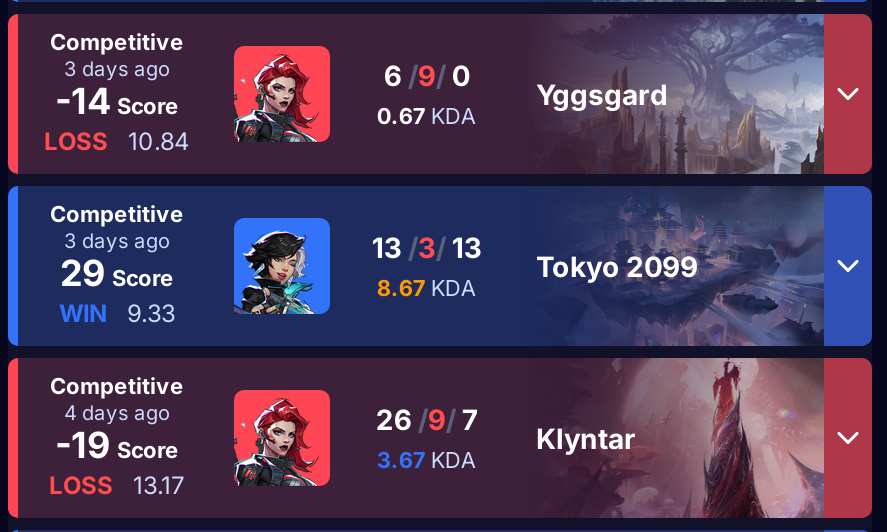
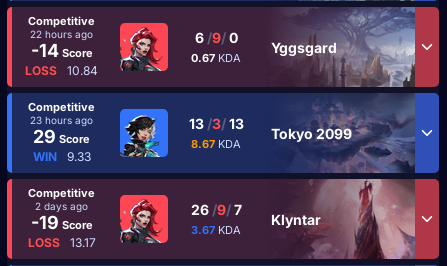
- 3 days ago
+ 22 hours ago

- 3 days ago
+ 23 hours ago

- 4 days ago
+ 2 days ago
